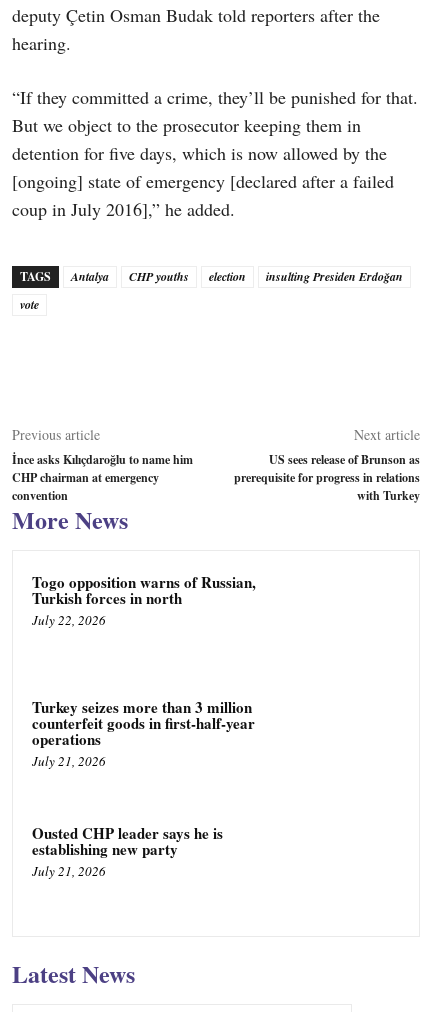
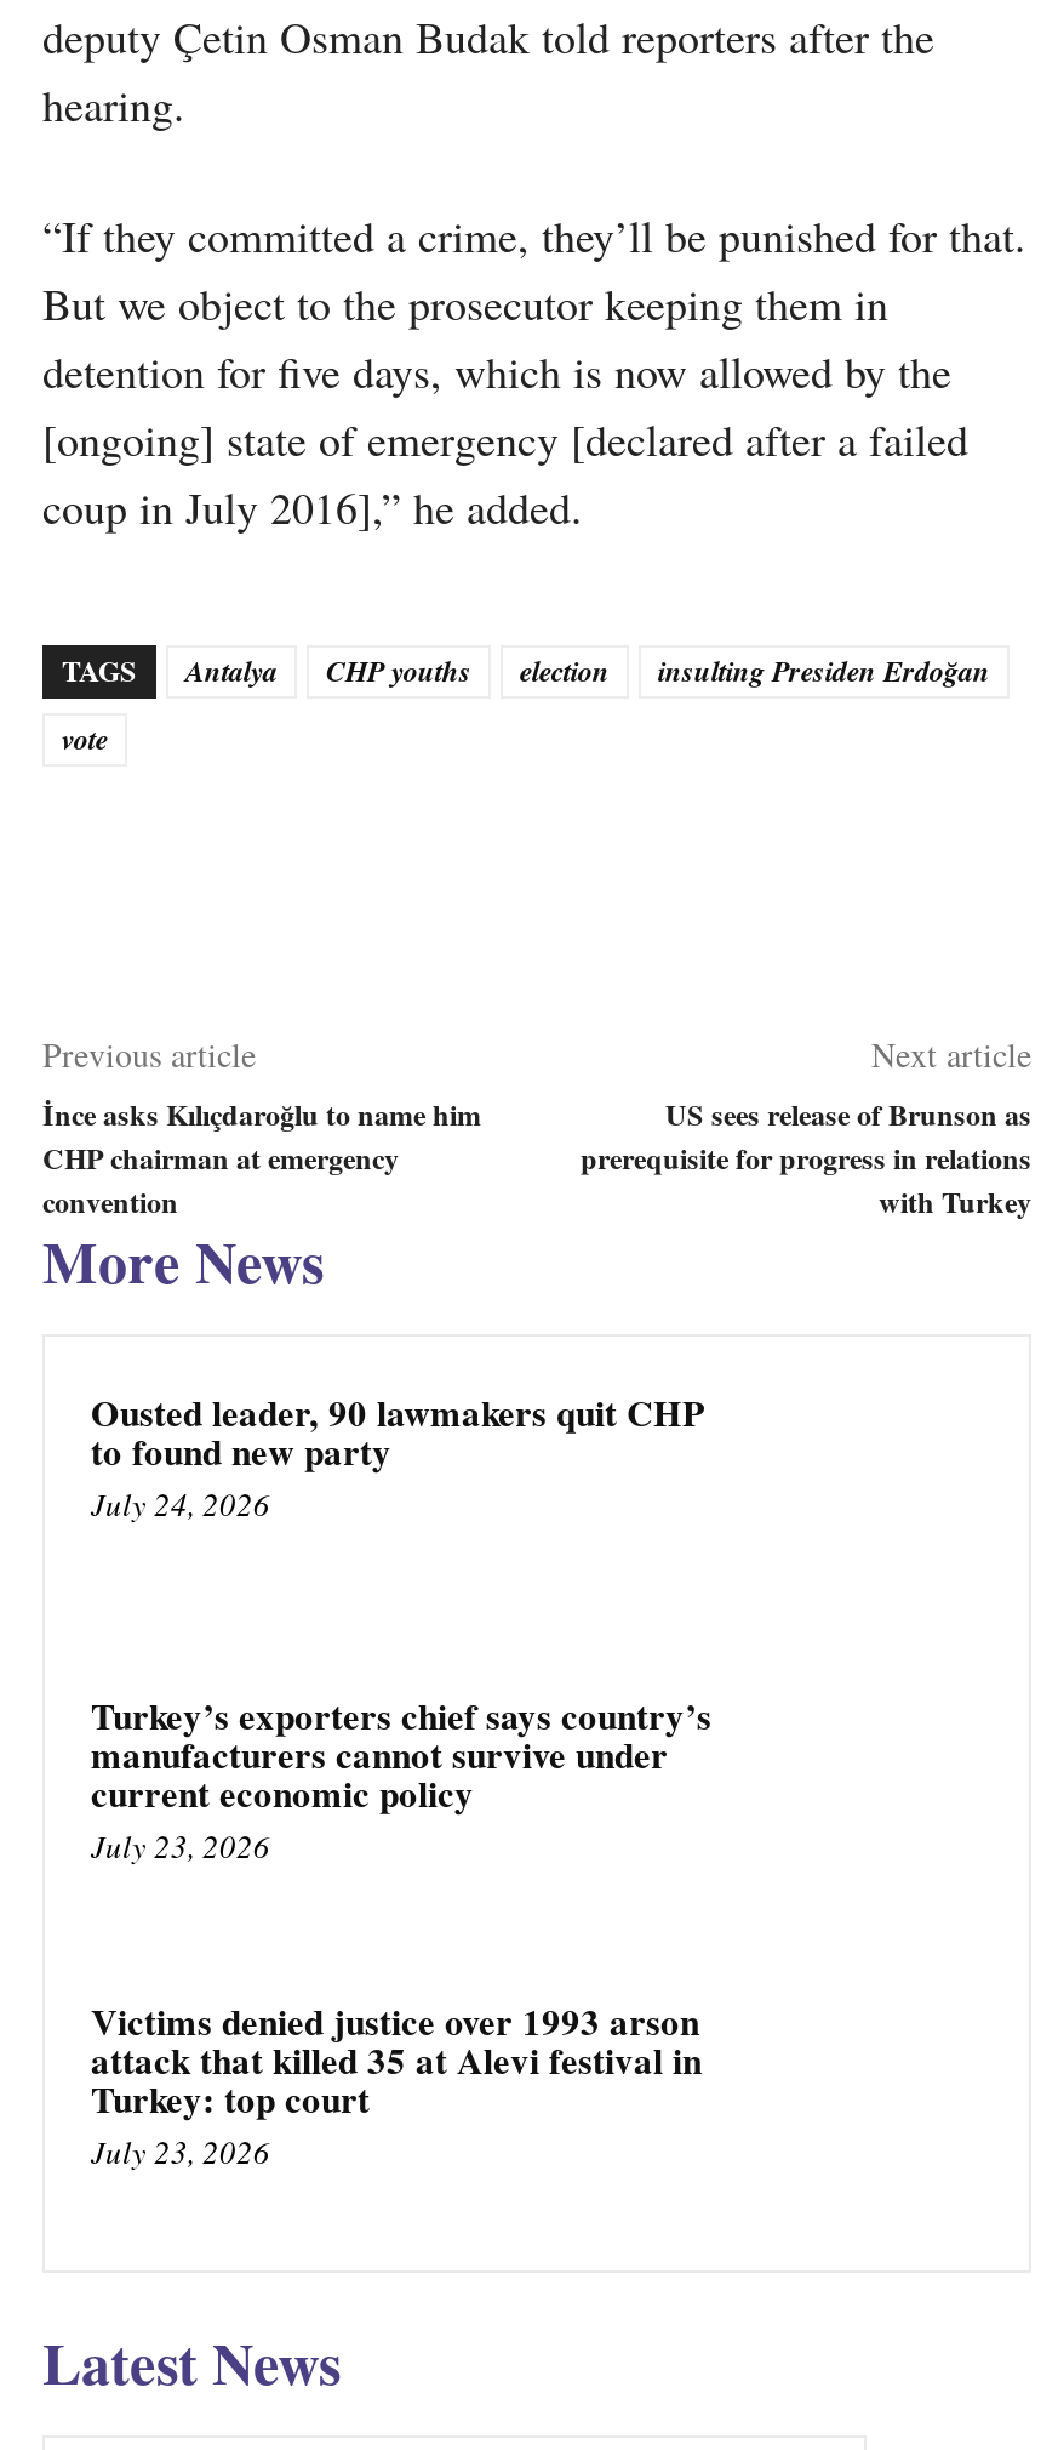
- Togo opposition warns of Russian,
- Turkish forces in north
- July 22, 2026
+ Ousted leader, 90 lawmakers quit CHP
+ to found new party
+ July 24, 2026

- Turkey seizes more than 3 million
- counterfeit goods in first-half-year
- operations
- July 21, 2026
+ Turkey’s exporters chief says country’s
+ manufacturers cannot survive under
+ current economic policy
+ July 23, 2026

- Ousted CHP leader says he is
- establishing new party
- July 21, 2026
+ Victims denied justice over 1993 arson
+ attack that killed 35 at Alevi festival in
+ Turkey: top court
+ July 23, 2026
